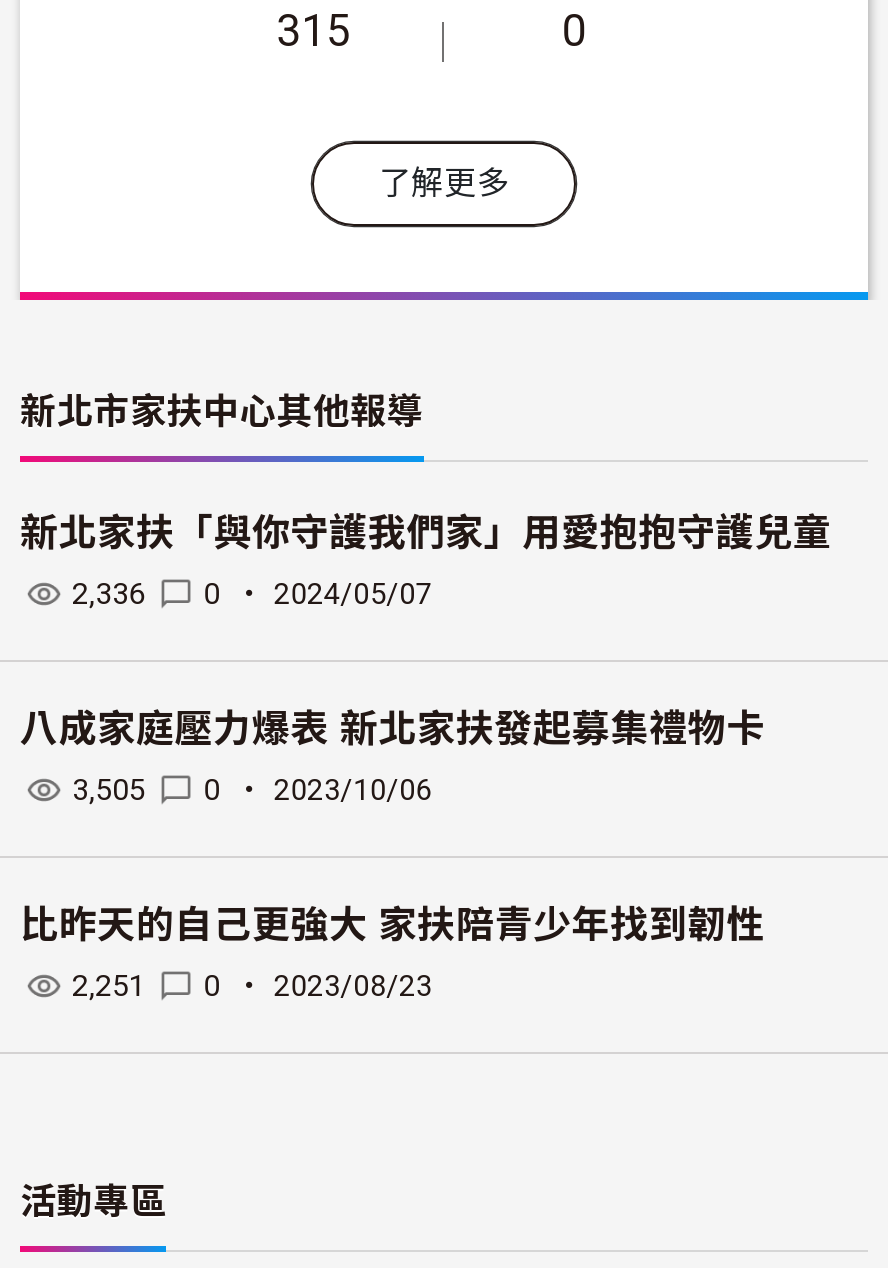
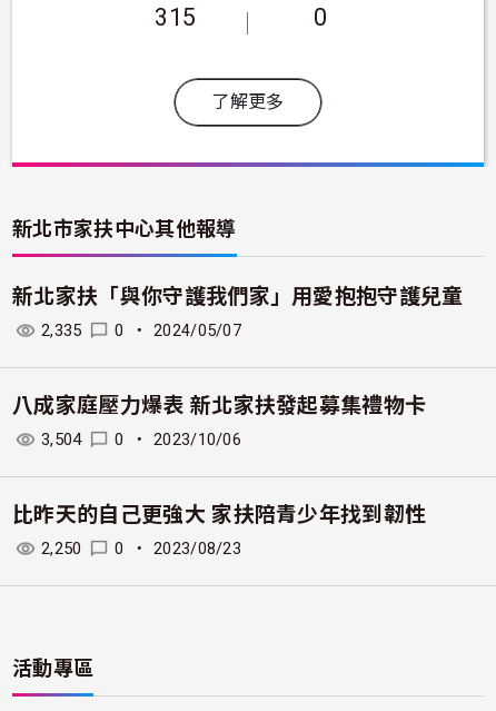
- 2,336 0 ・2024/05/07
+ 2,335 0 ・2024/05/07

- 3,505 0 ・2023/10/06
+ 3,504 0 ・2023/10/06

- 2,251 0 ・2023/08/23
+ 2,250 0 ・2023/08/23
